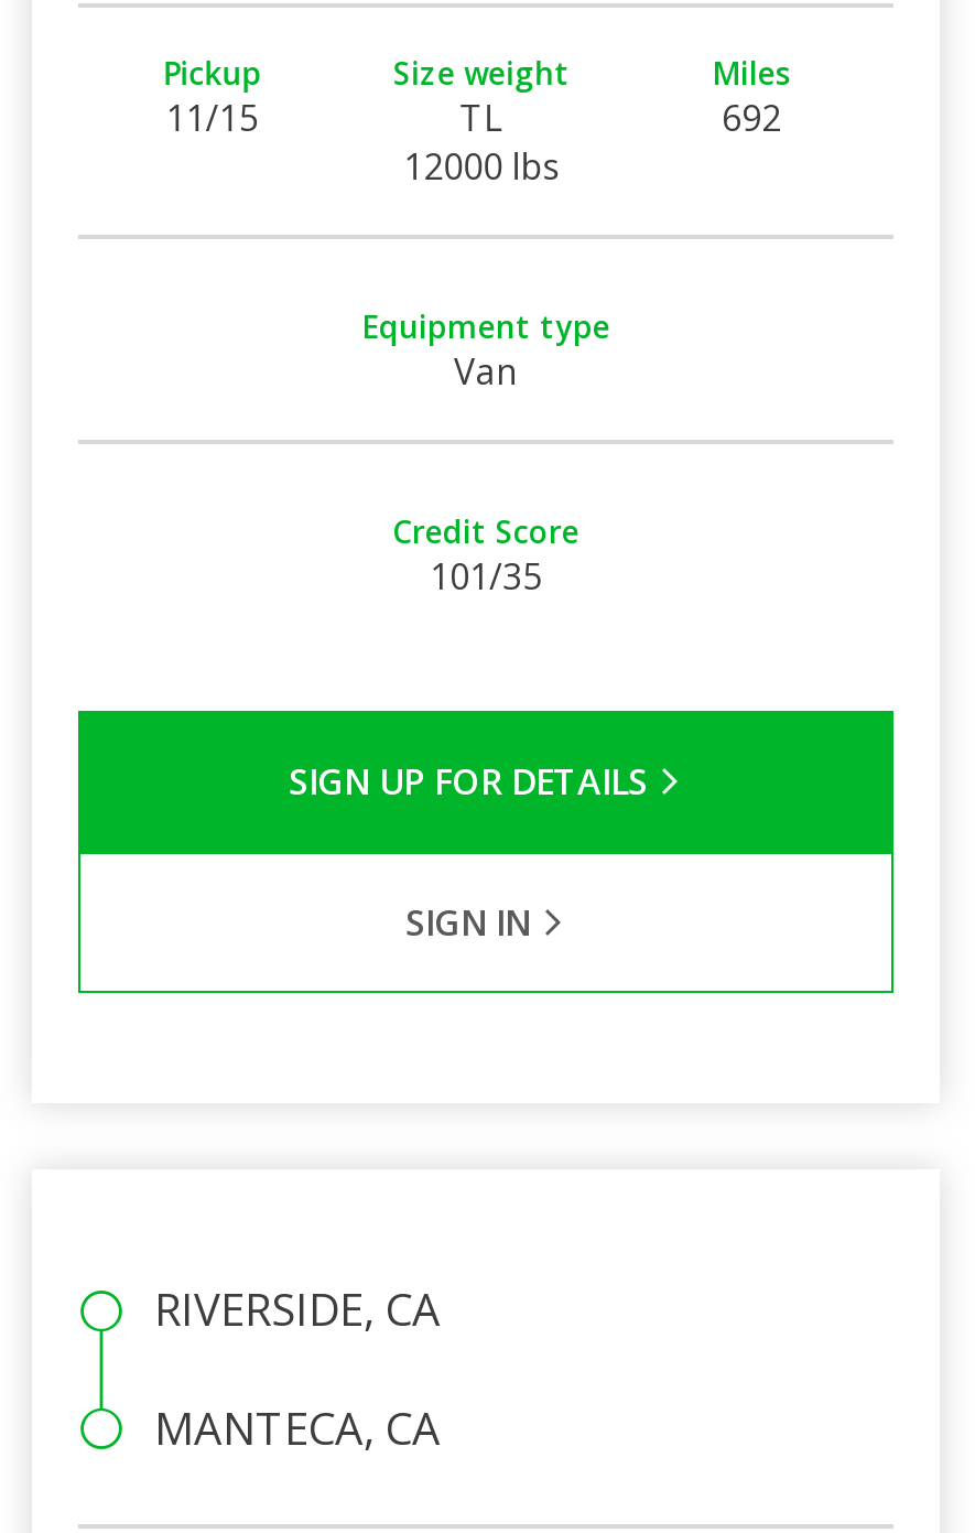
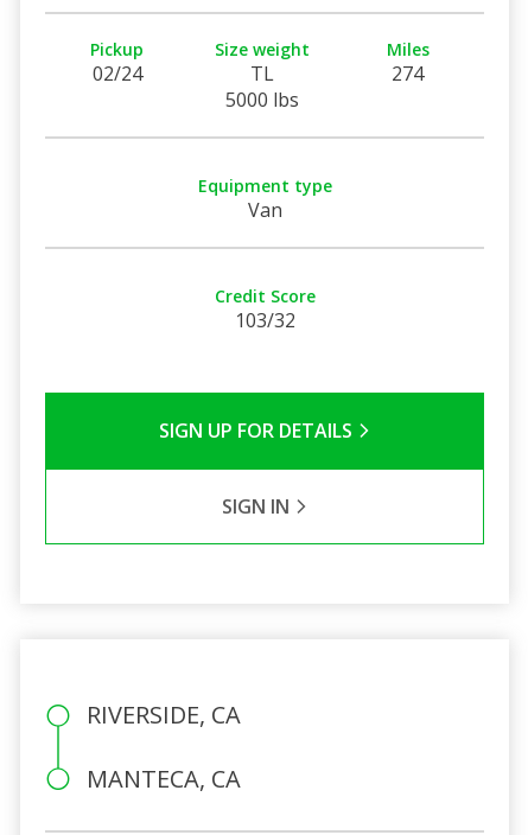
- 11/15
+ 02/24

- 692
+ 274

- 12000 lbs
+ 5000 lbs

- 101/35
+ 103/32
